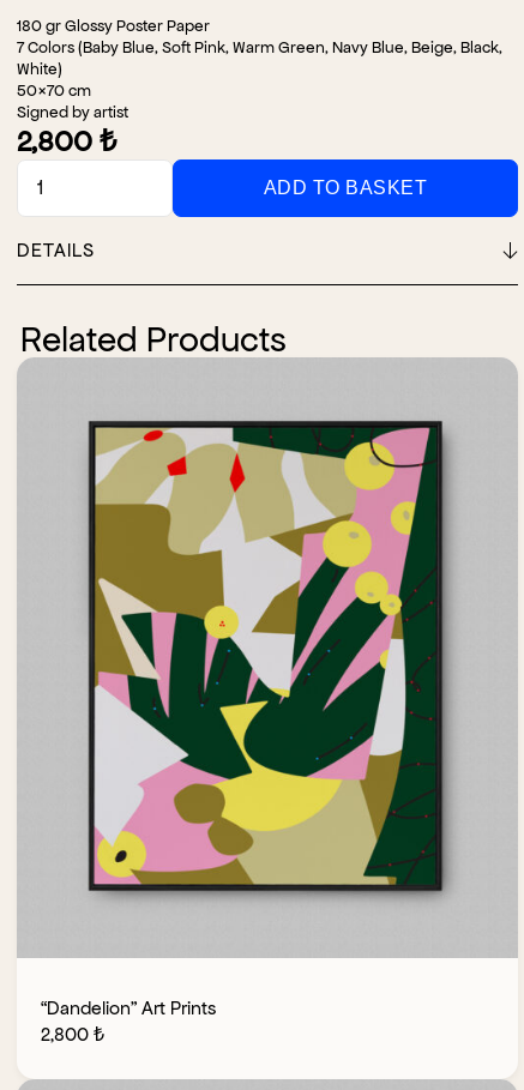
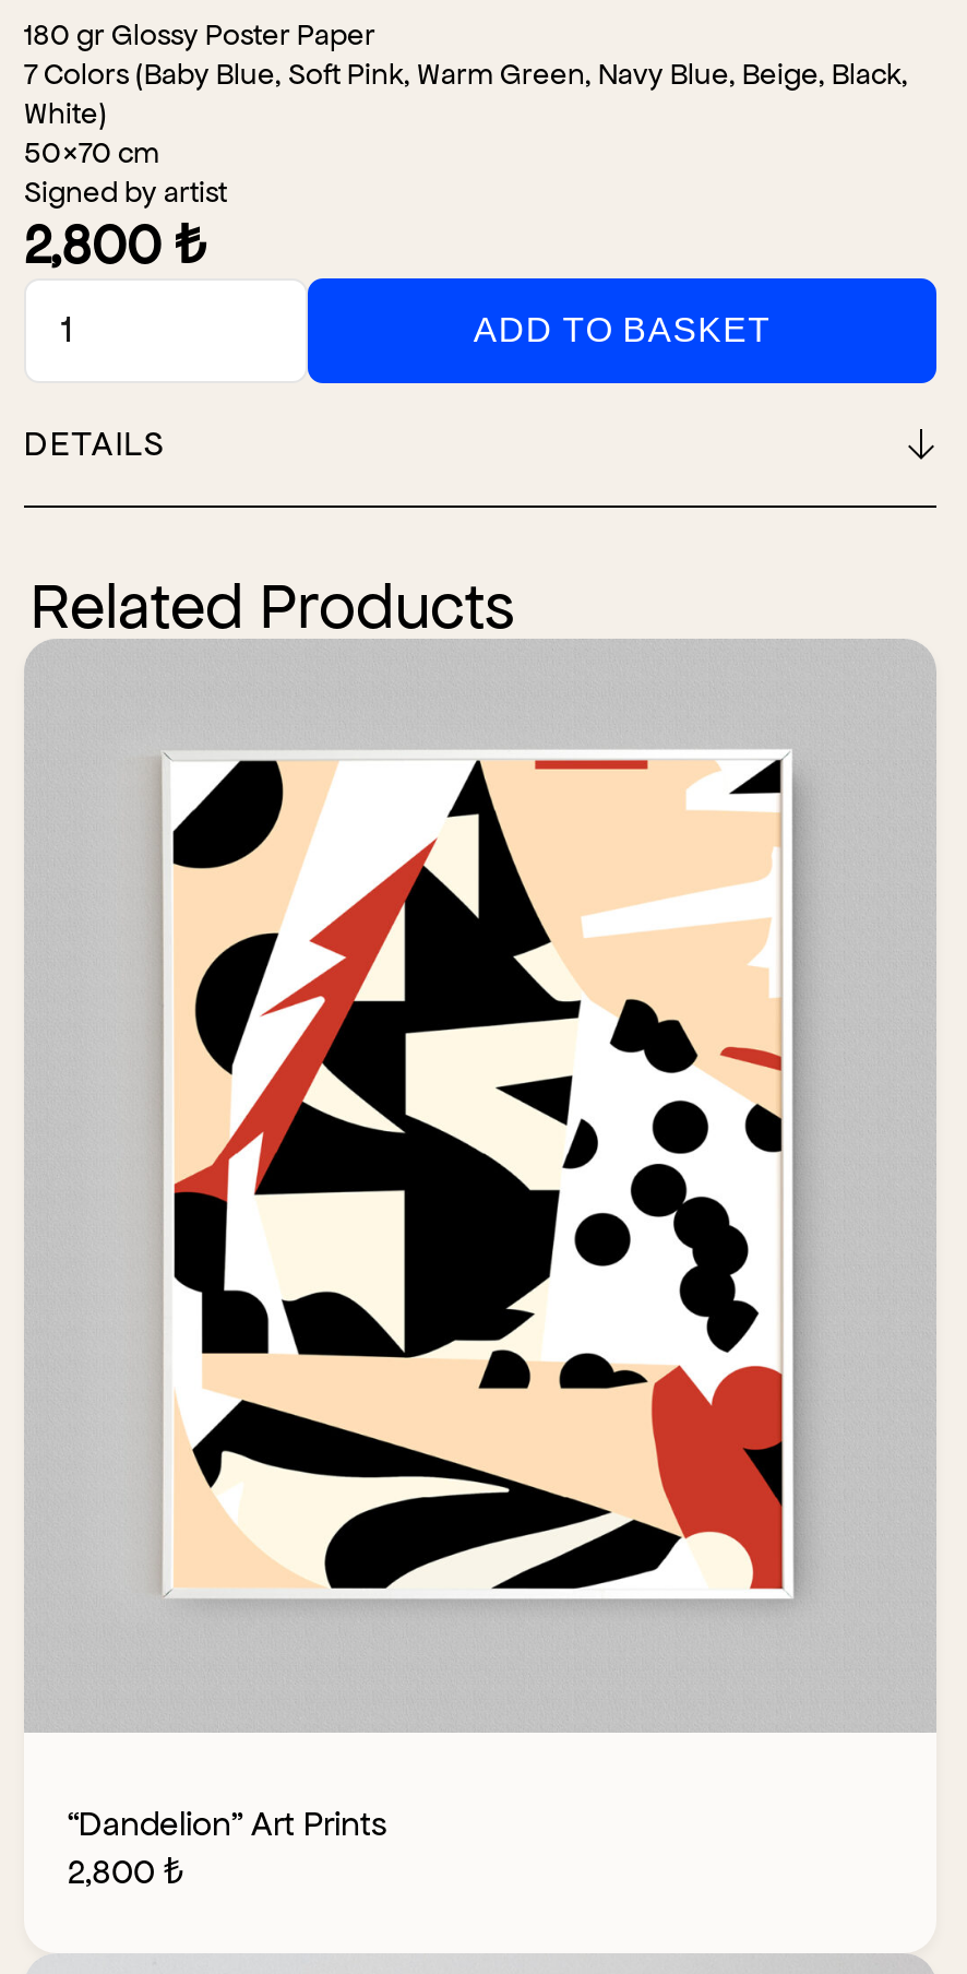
- [image]
+ [image]
